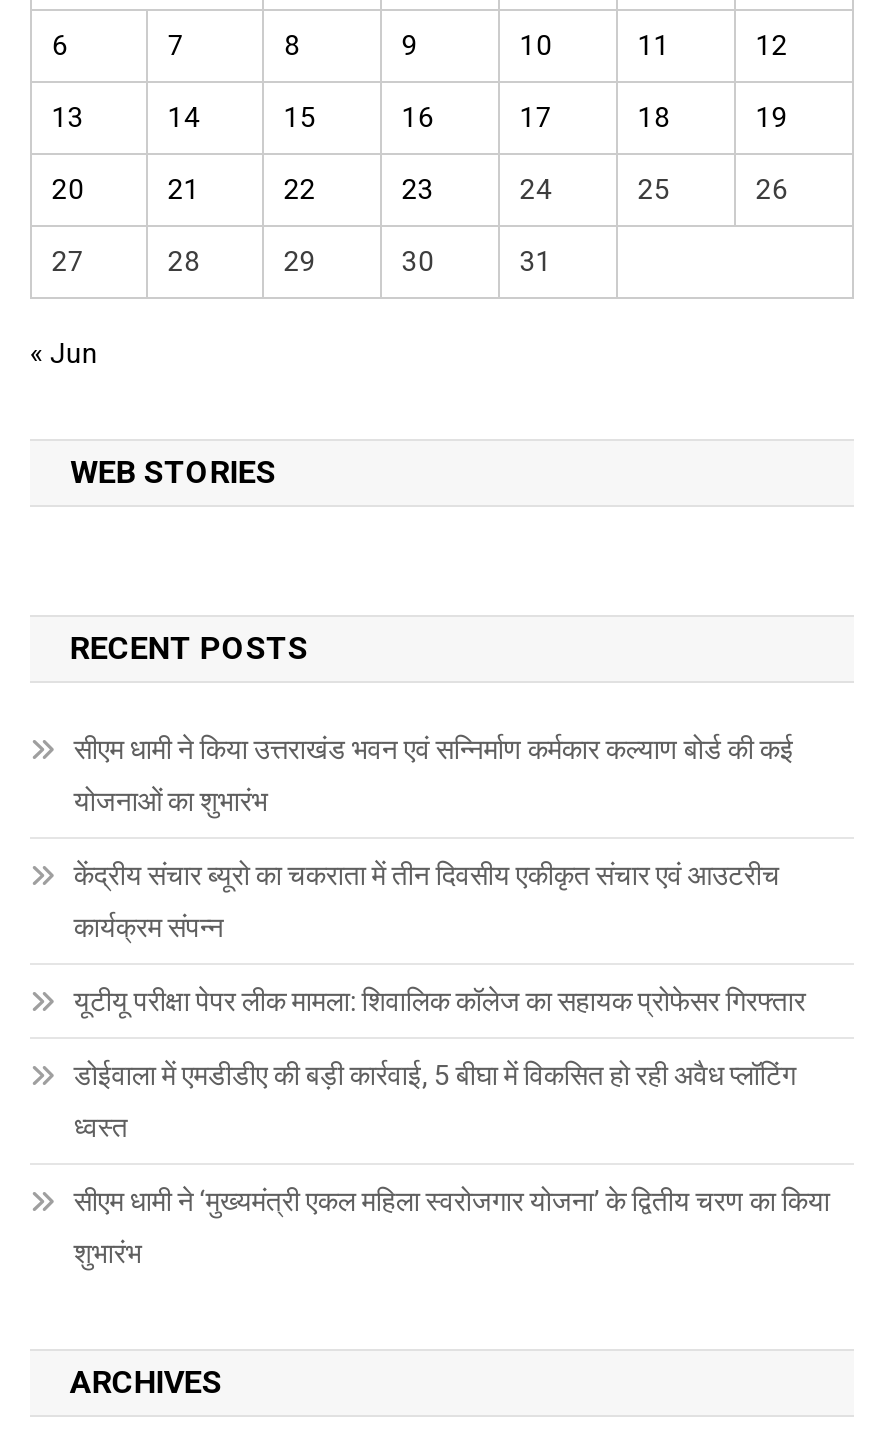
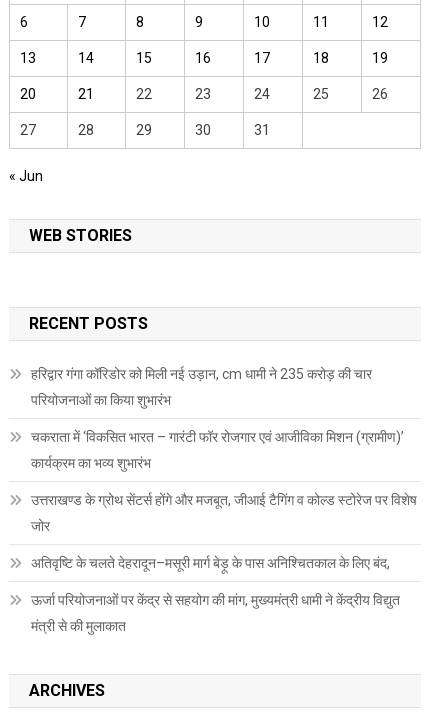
- सीएम धामी ने किया उत्तराखंड भवन एवं सन्निर्माण कर्मकार कल्याण बोर्ड की कई
+ हरिद्वार गंगा कॉरिडोर को मिली नई उड़ान, cm धामी ने 235 करोड़ की चार

- योजनाओं का शुभारंभ
+ परियोजनाओं का किया शुभारंभ

- केंद्रीय संचार ब्यूरो का चकराता में तीन दिवसीय एकीकृत संचार एवं आउटरीच
+ चकराता में ‘विकसित भारत – गारंटी फॉर रोजगार एवं आजीविका मिशन (ग्रामीण)’

- कार्यक्रम संपन्न
+ कार्यक्रम का भव्य शुभारंभ

- यूटीयू परीक्षा पेपर लीक मामला: शिवालिक कॉलेज का सहायक प्रोफेसर गिरफ्तार
+ उत्तराखण्ड के ग्रोथ सेंटर्स होंगे और मजबूत, जीआई टैगिंग व कोल्ड स्टोरेज पर विशेष

- डोईवाला में एमडीडीए की बड़ी कार्रवाई, 5 बीघा में विकसित हो रही अवैध प्लॉटिंग
+ जोर

- ध्वस्त
+ अतिवृष्टि के चलते देहरादून–मसूरी मार्ग बेड़ू के पास अनिश्चितकाल के लिए बंद,

- सीएम धामी ने ‘मुख्यमंत्री एकल महिला स्वरोजगार योजना’ के द्वितीय चरण का किया
+ ऊर्जा परियोजनाओं पर केंद्र से सहयोग की मांग, मुख्यमंत्री धामी ने केंद्रीय विद्युत

- शुभारंभ
+ मंत्री से की मुलाकात
